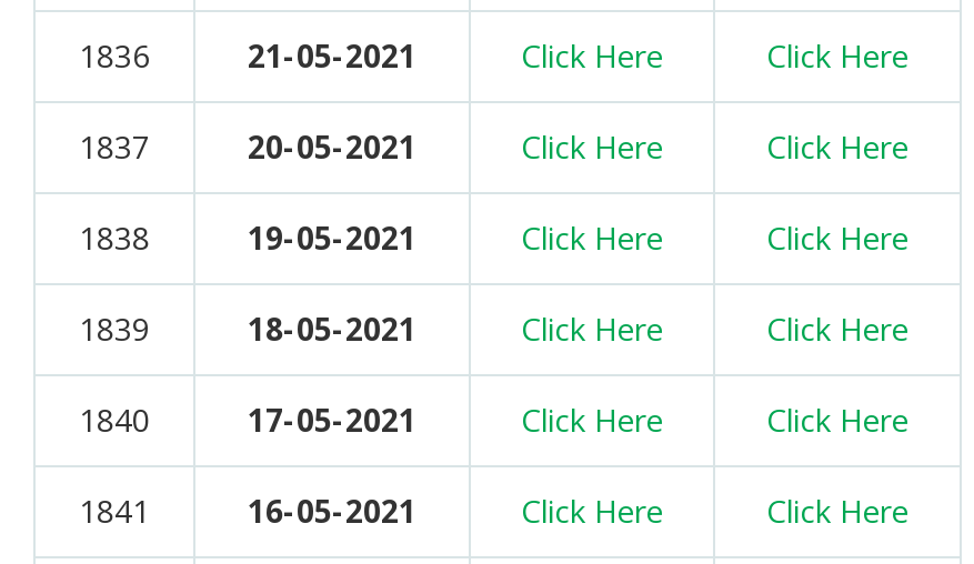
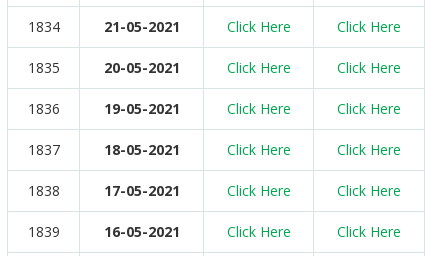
- 1836
+ 1834

- 1837
+ 1835

- 1838
+ 1836

- 1839
+ 1837

- 1840
+ 1838

- 1841
+ 1839
